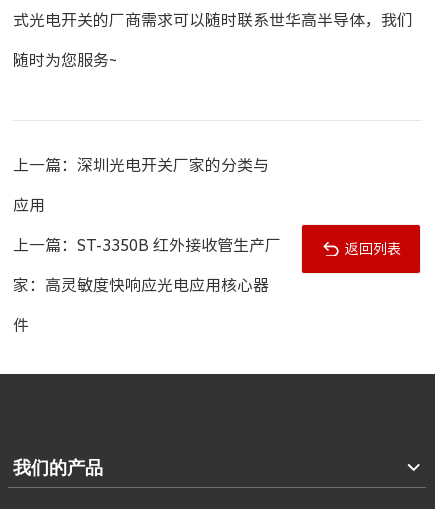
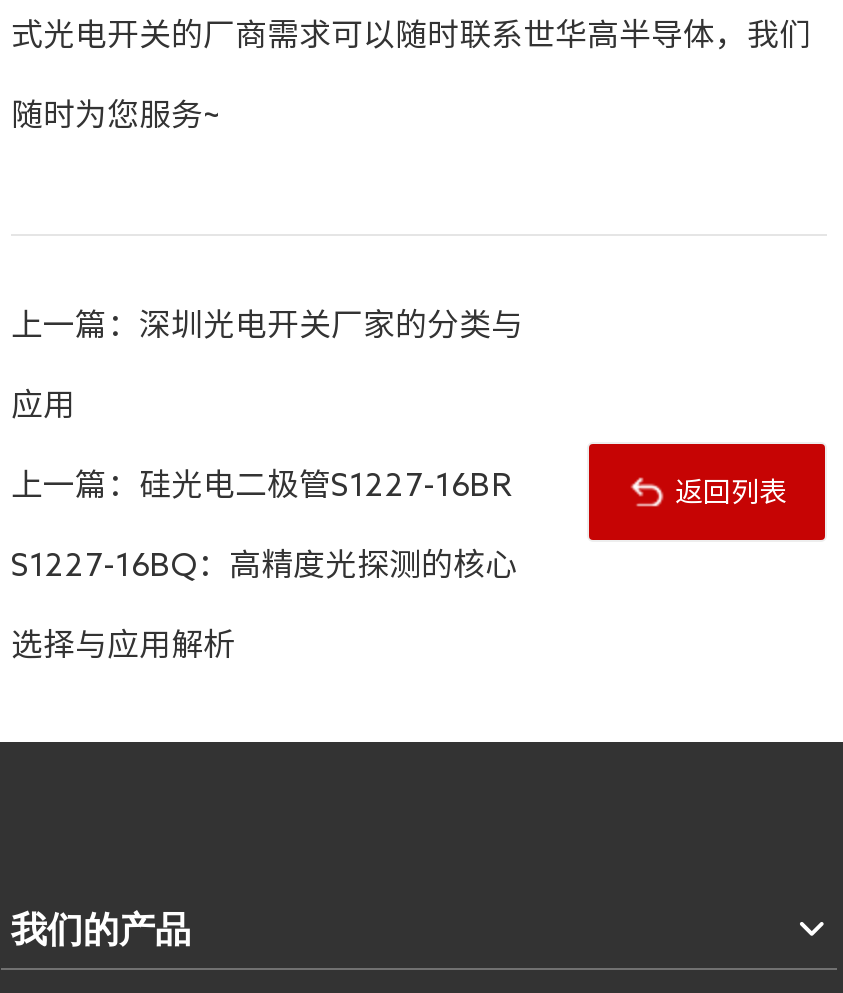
- 上一篇：ST-3350B 红外接收管生产厂
+ 上一篇：硅光电二极管S1227-16BR

- 家：高灵敏度快响应光电应用核心器
+ S1227-16BQ：高精度光探测的核心

- 件
+ 选择与应用解析
